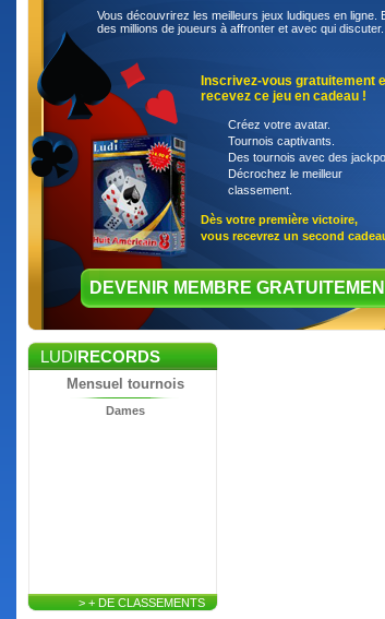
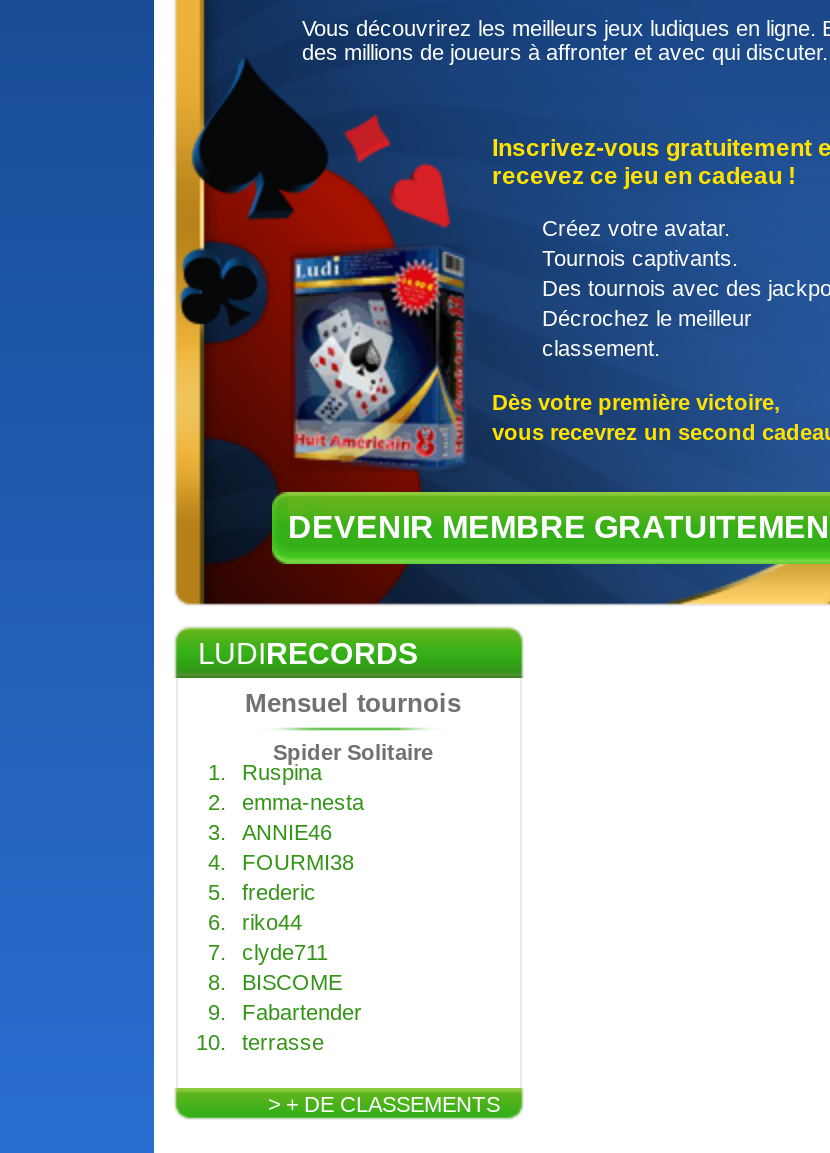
- Dames
+ Spider Solitaire
+ 1.
+ Ruspina
+ 2.
+ emma-nesta
+ 3.
+ ANNIE46
+ 4.
+ FOURMI38
+ 5.
+ frederic
+ 6.
+ riko44
+ 7.
+ clyde711
+ 8.
+ BISCOME
+ 9.
+ Fabartender
+ 10.
+ terrasse
